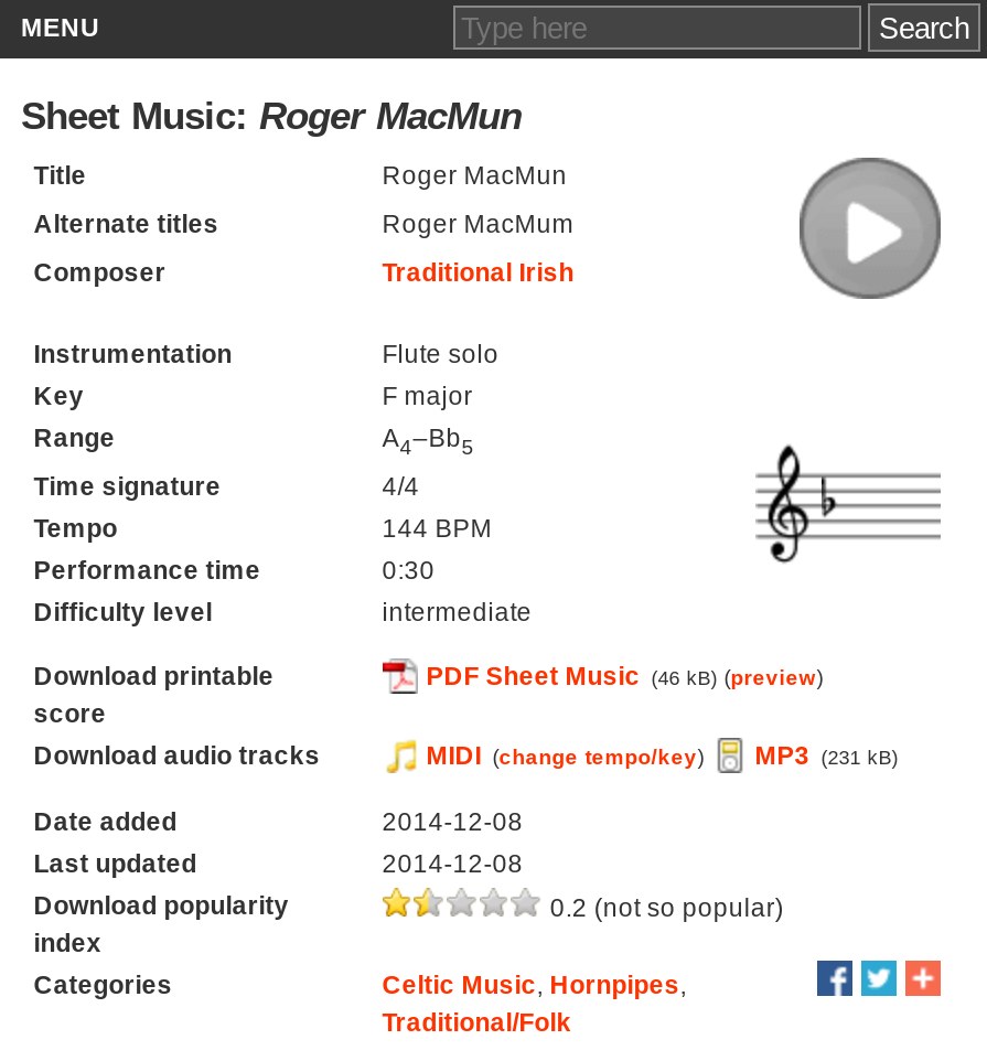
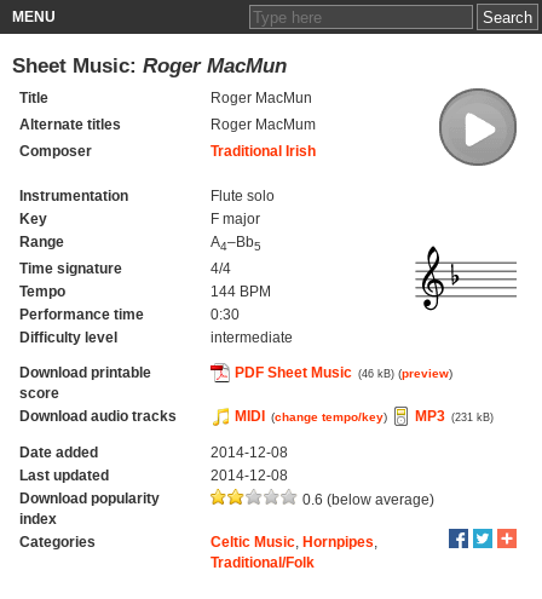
- 0.2 (not so popular)
+ 0.6 (below average)
